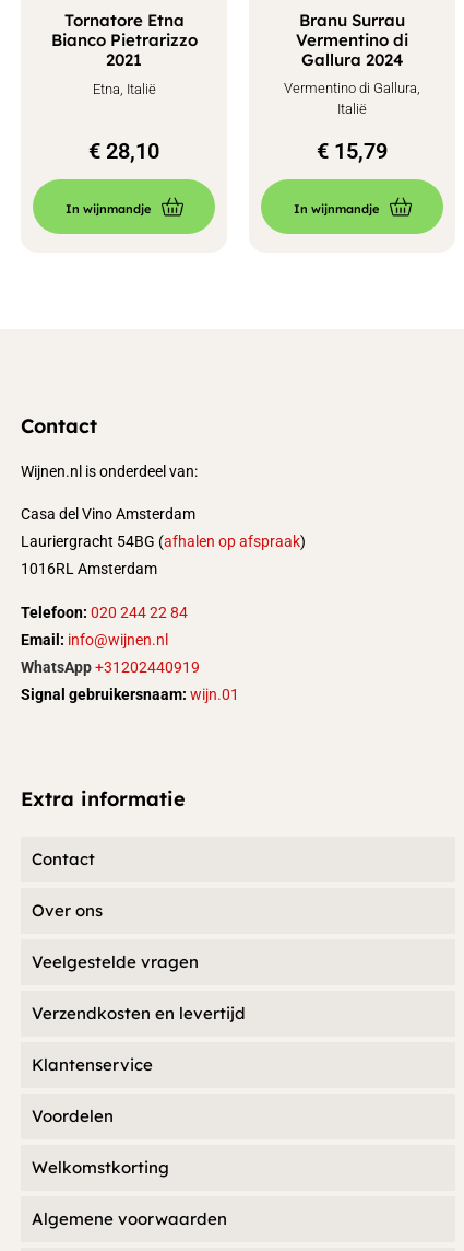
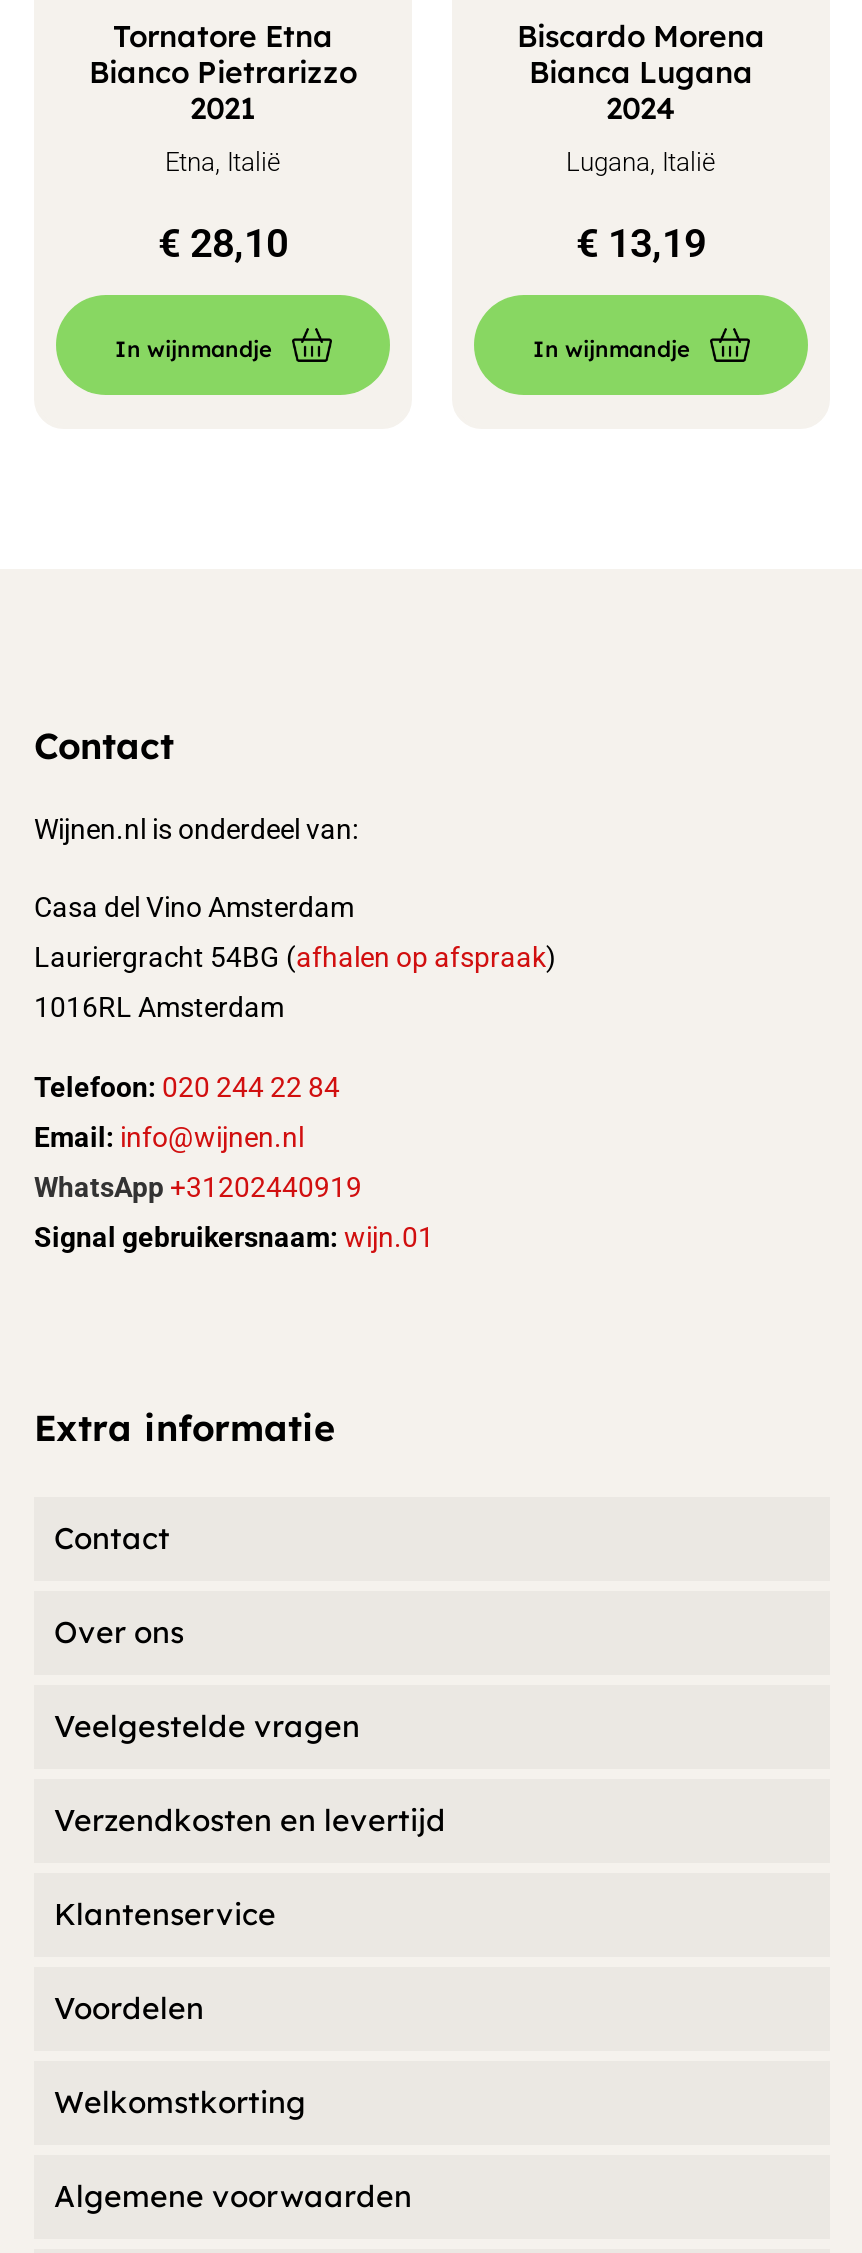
- Branu Surrau
- Vermentino di
- Gallura 2024
+ Biscardo Morena
+ Bianca Lugana
+ 2024

- Vermentino di Gallura,
- Italië
+ Lugana, Italië

- €15,79
+ €13,19
